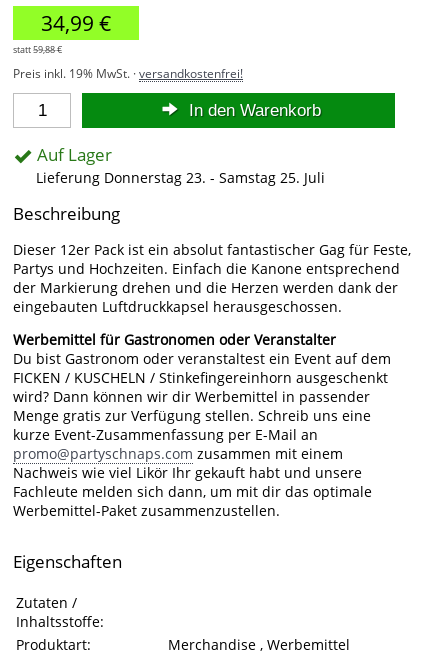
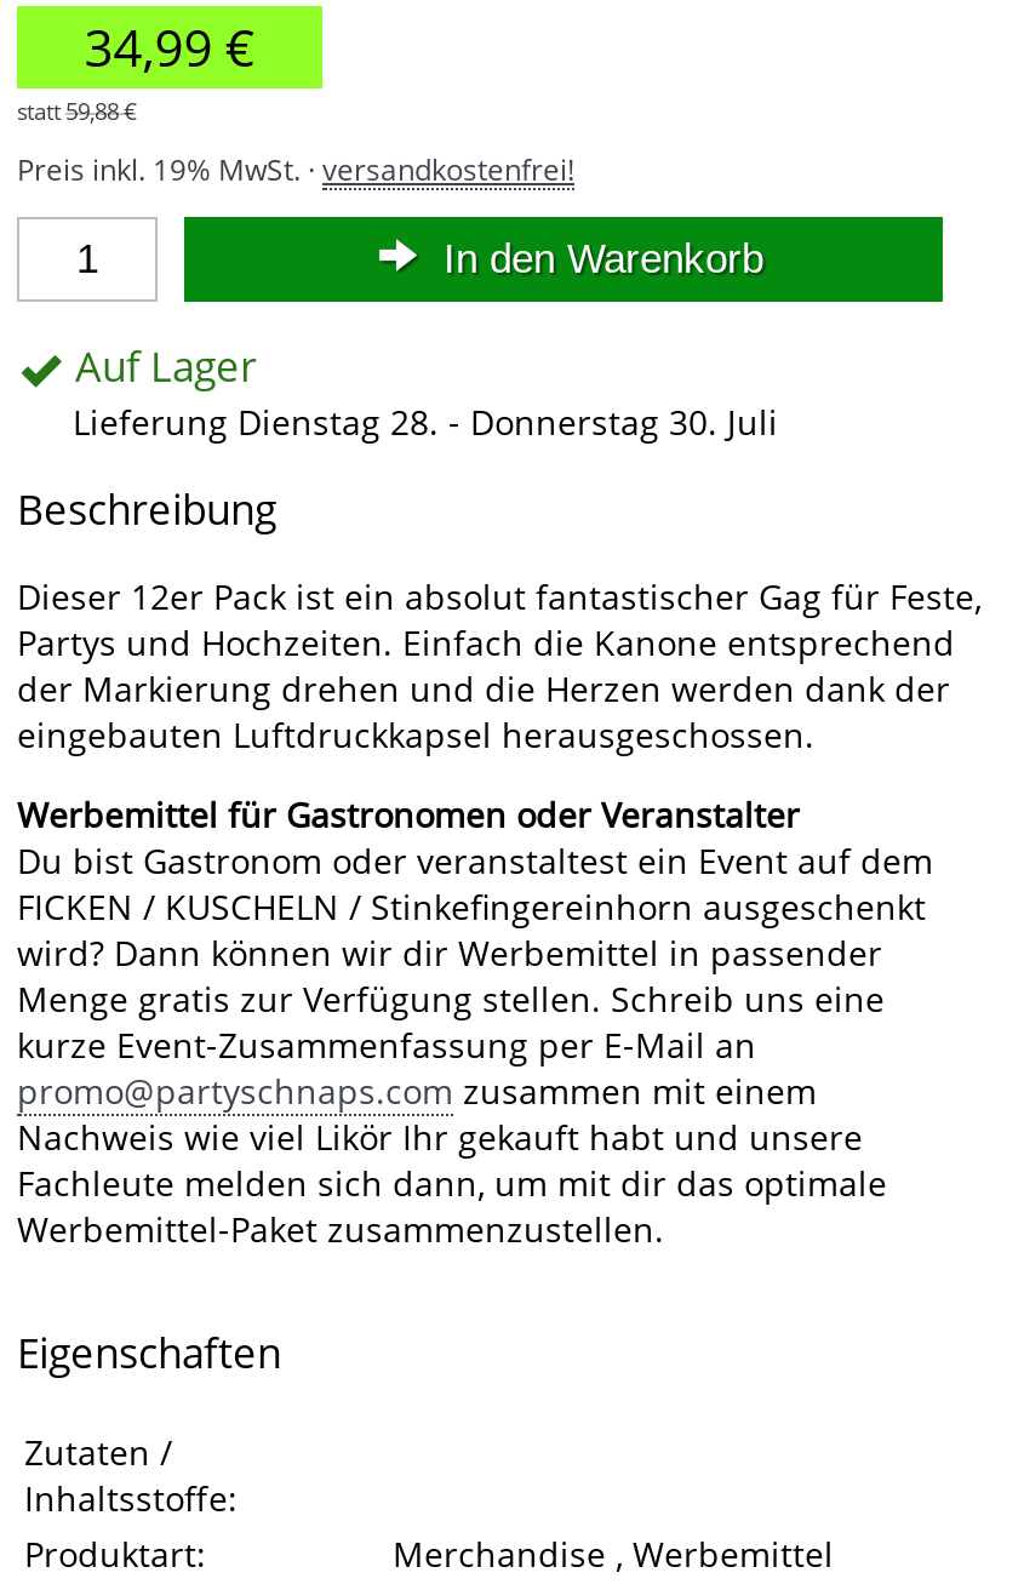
- Lieferung Donnerstag 23. - Samstag 25. Juli
+ Lieferung Dienstag 28. - Donnerstag 30. Juli
